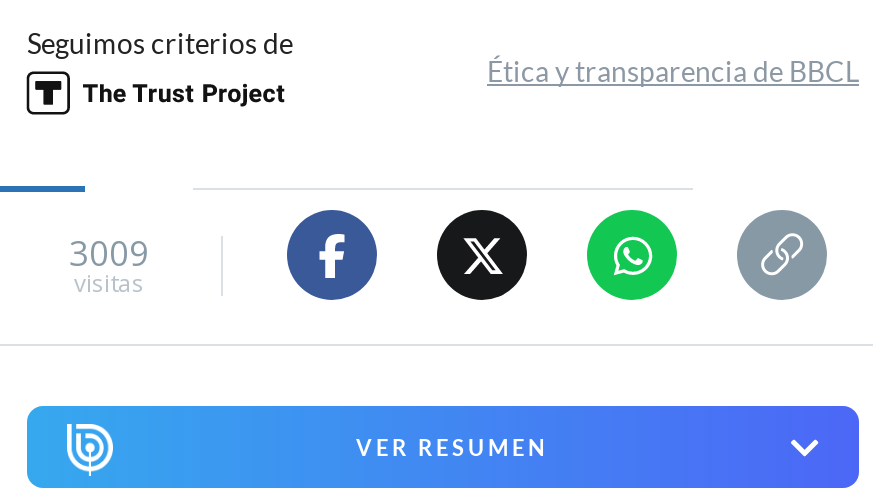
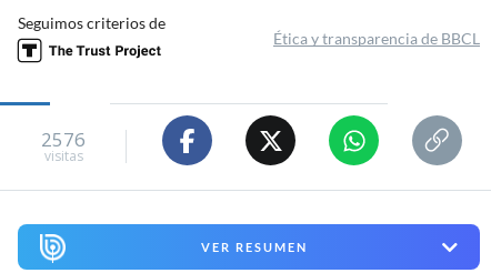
- 3009
+ 2576
